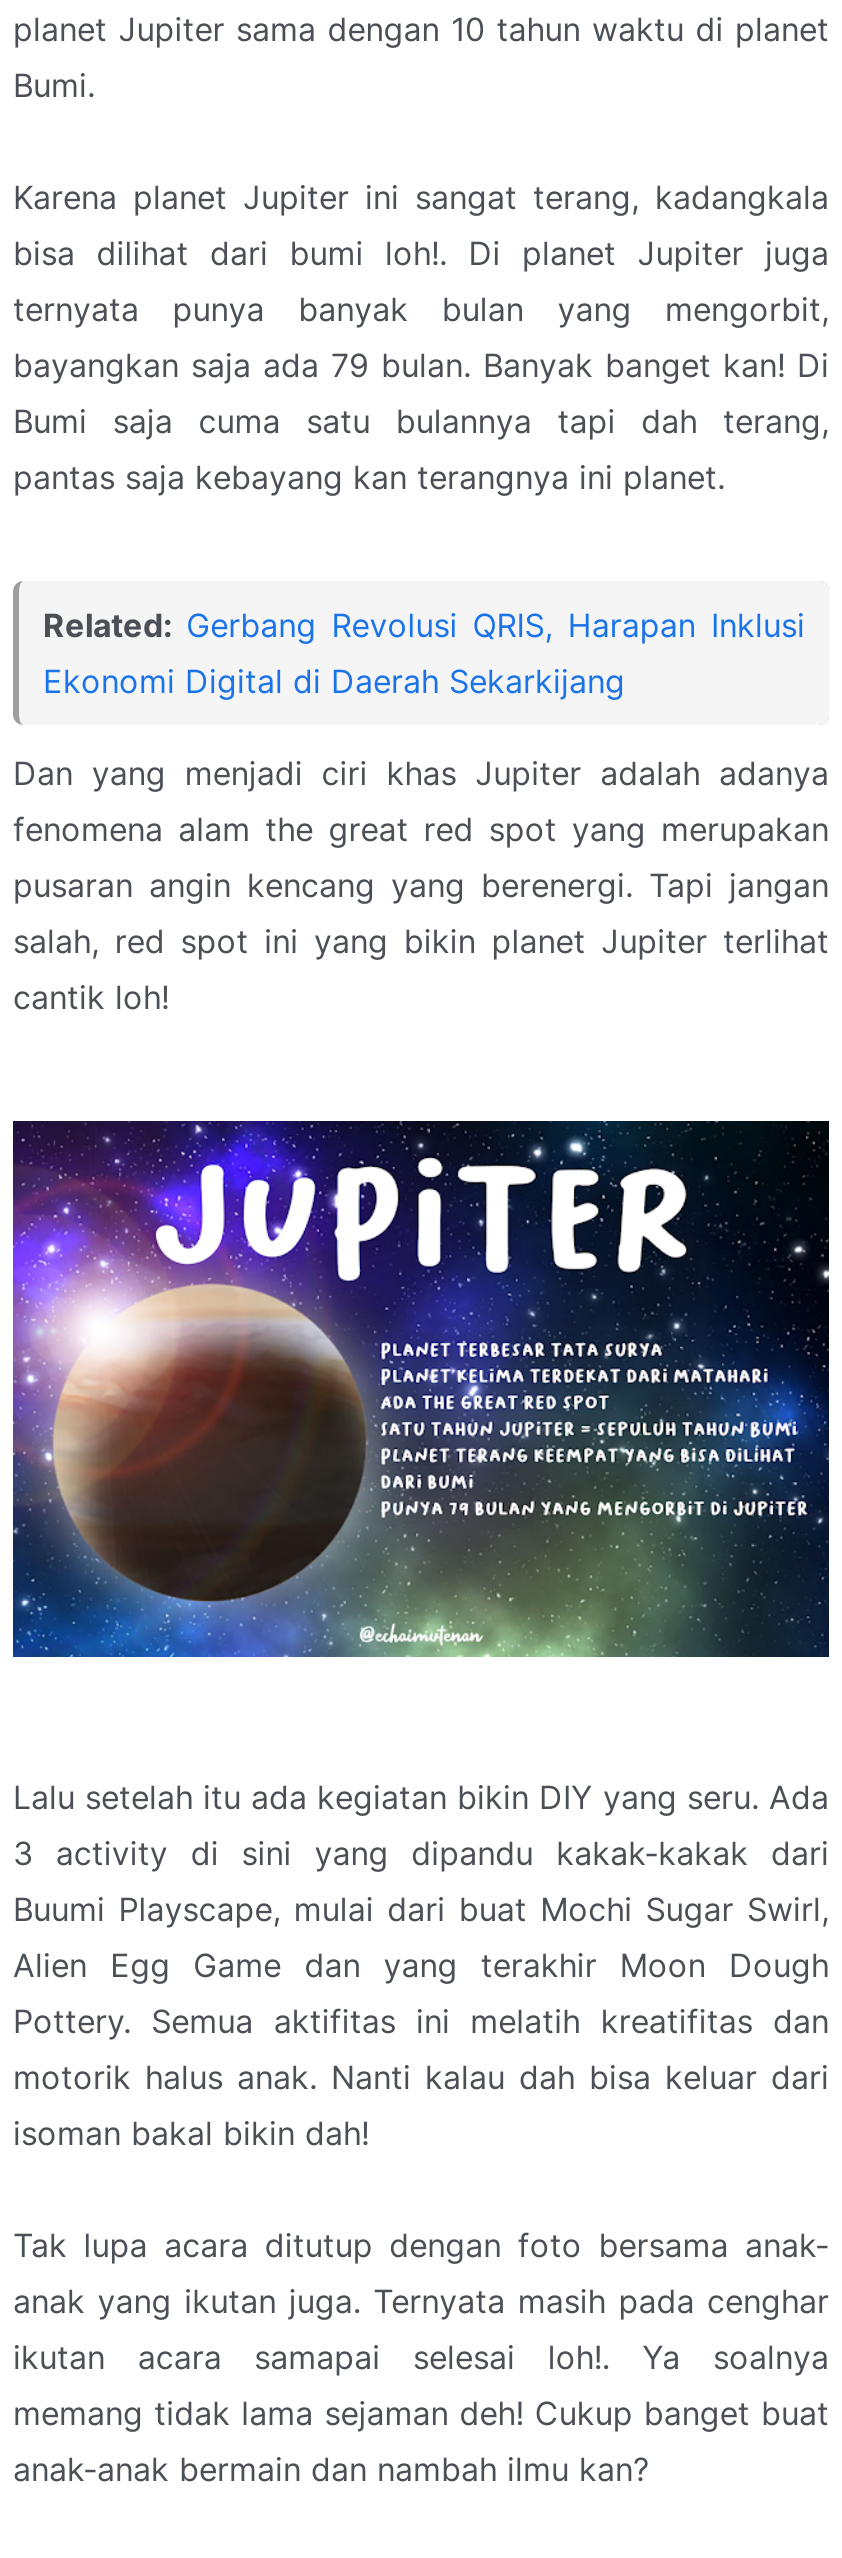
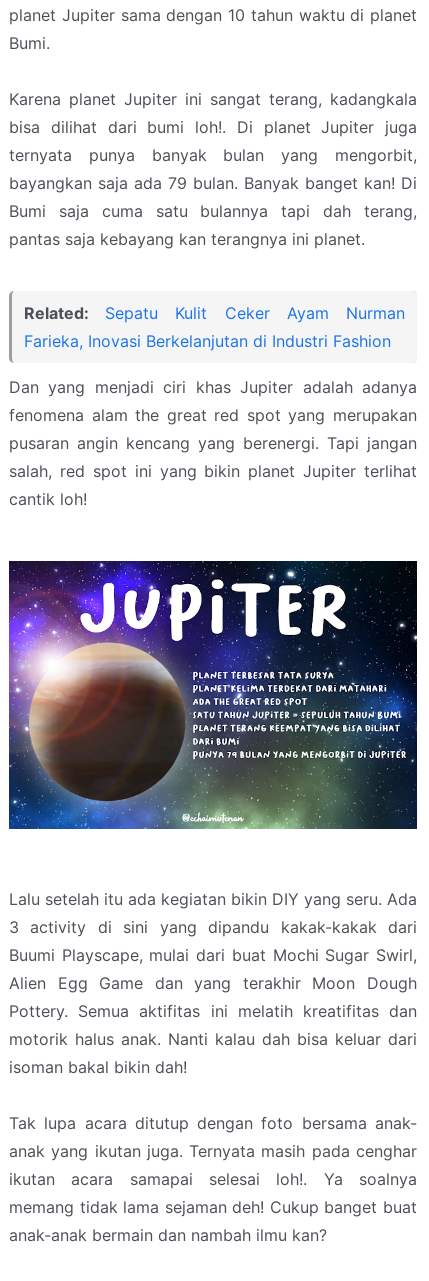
- Related: Gerbang Revolusi QRIS, Harapan Inklusi
- Ekonomi Digital di Daerah Sekarkijang
+ Related: Sepatu Kulit Ceker Ayam Nurman
+ Farieka, Inovasi Berkelanjutan di Industri Fashion
